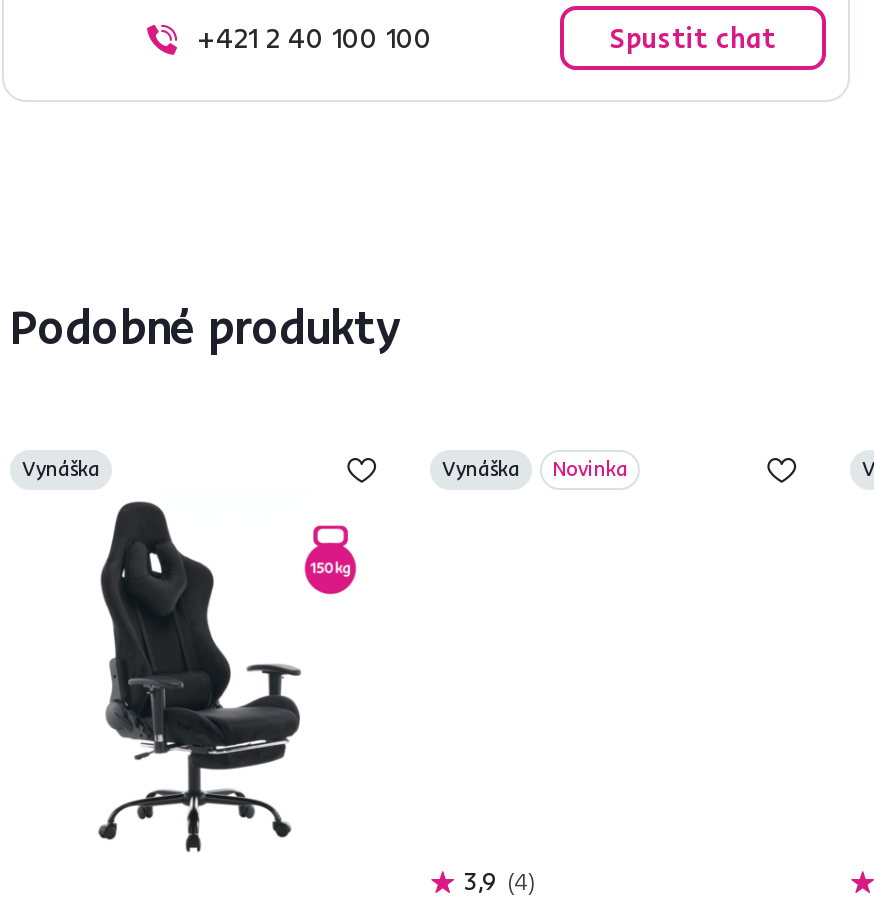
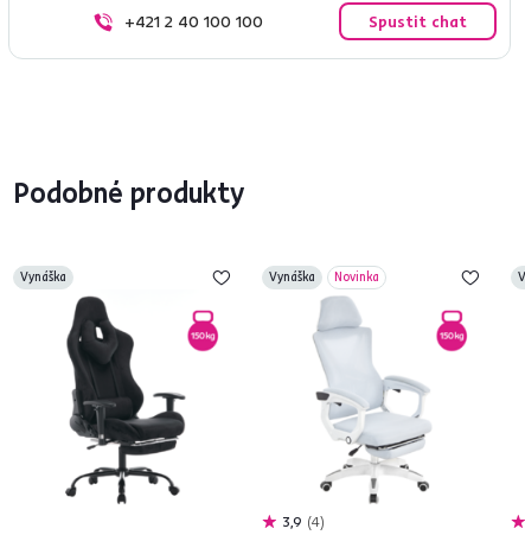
+ [image]
